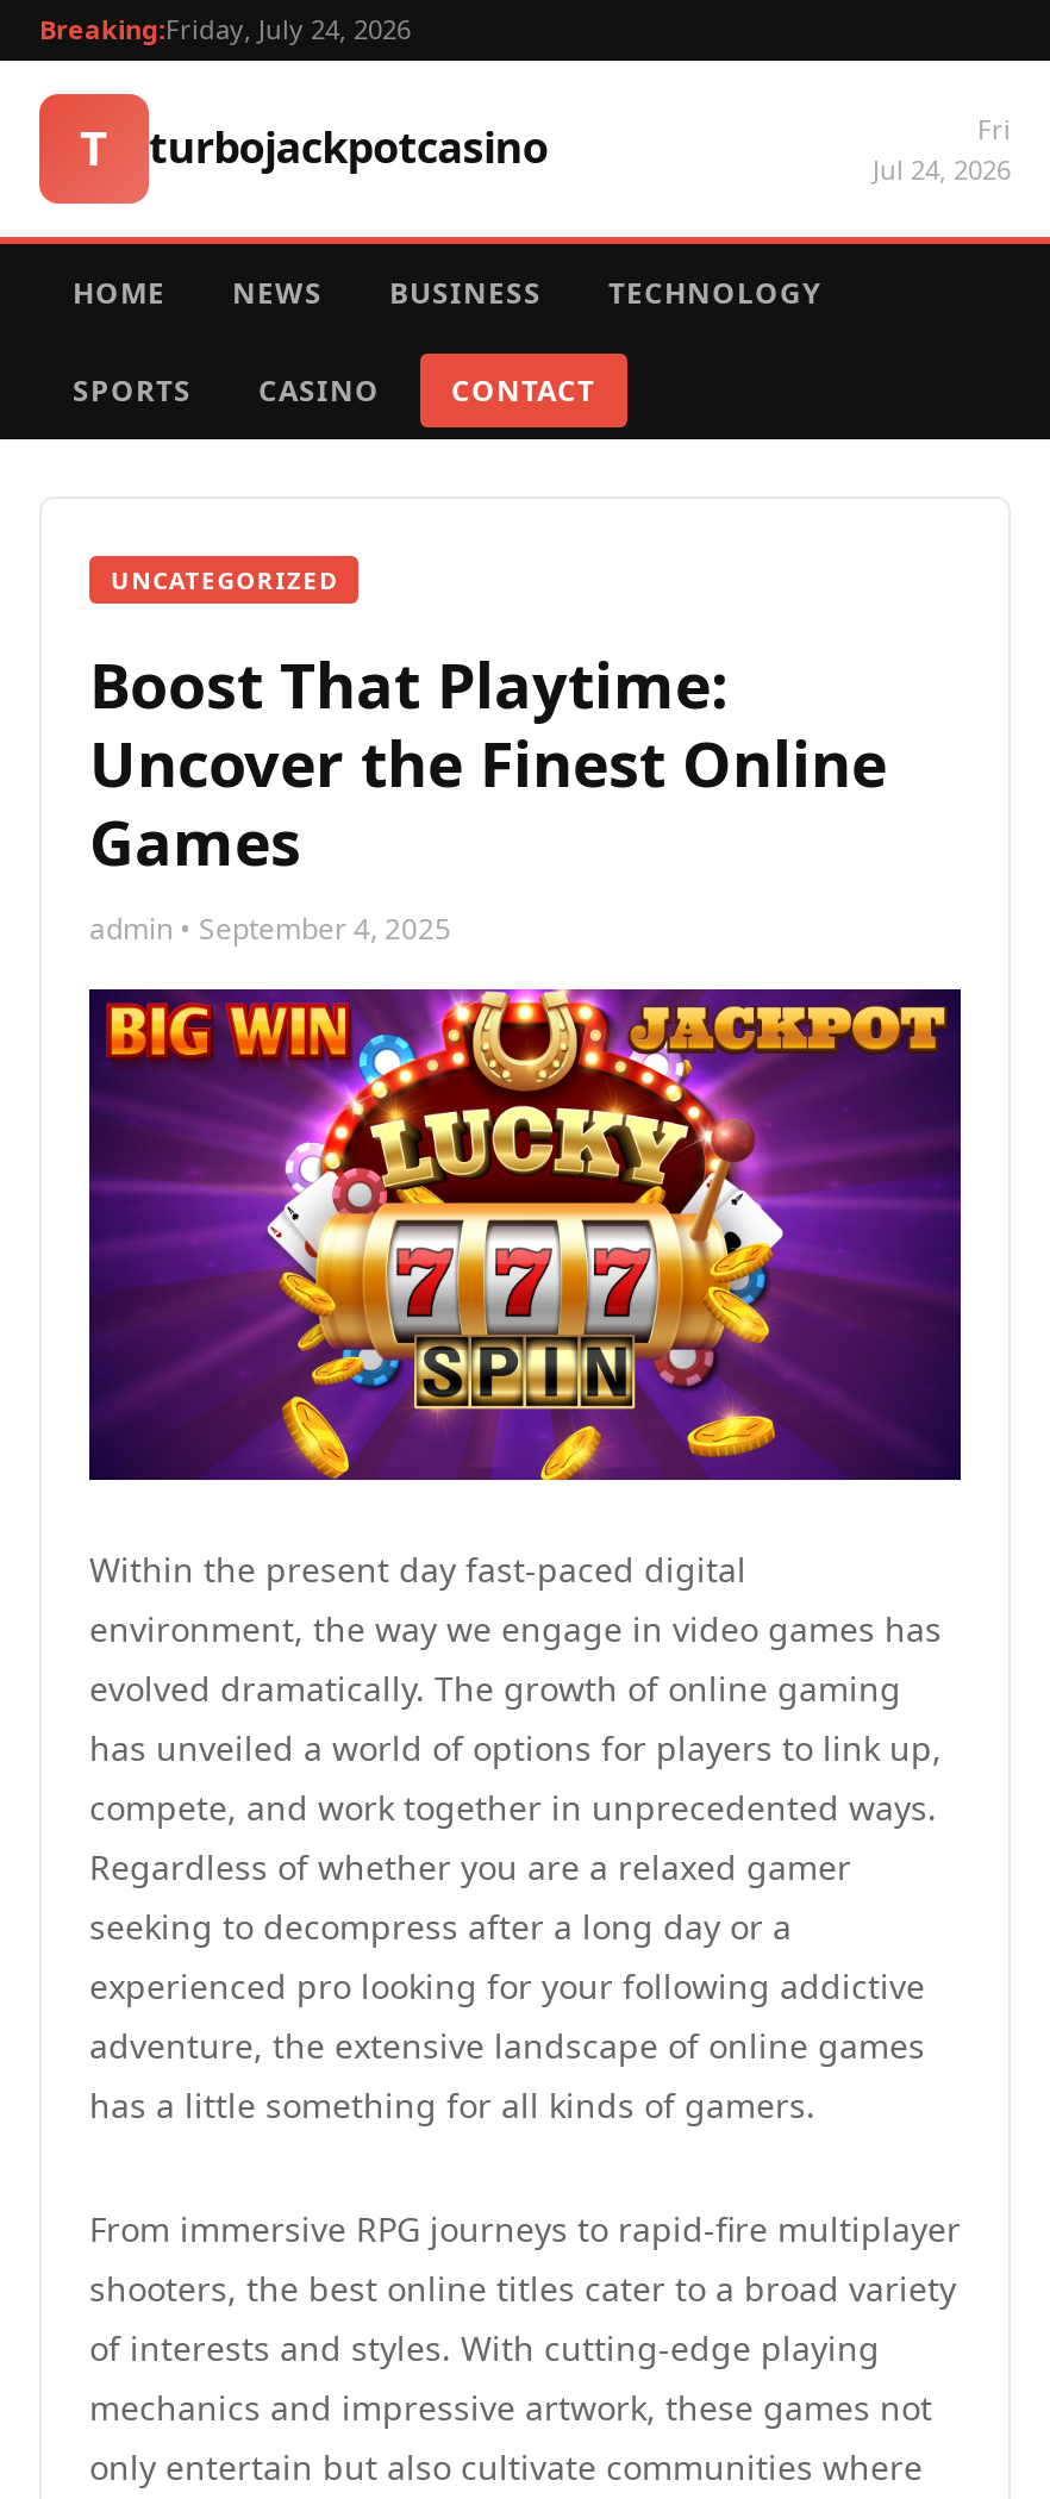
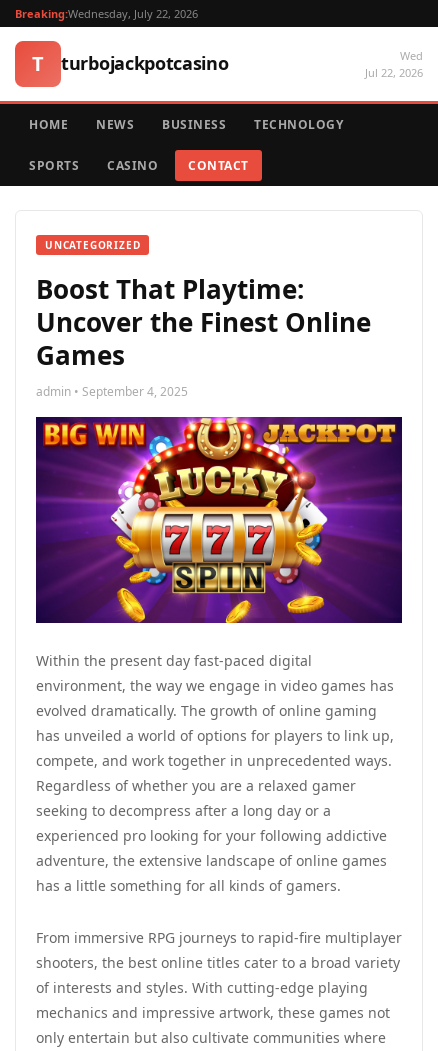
- Breaking:Friday, July 24, 2026
+ Breaking:Wednesday, July 22, 2026

- Fri
- Jul 24, 2026
+ Wed
+ Jul 22, 2026
